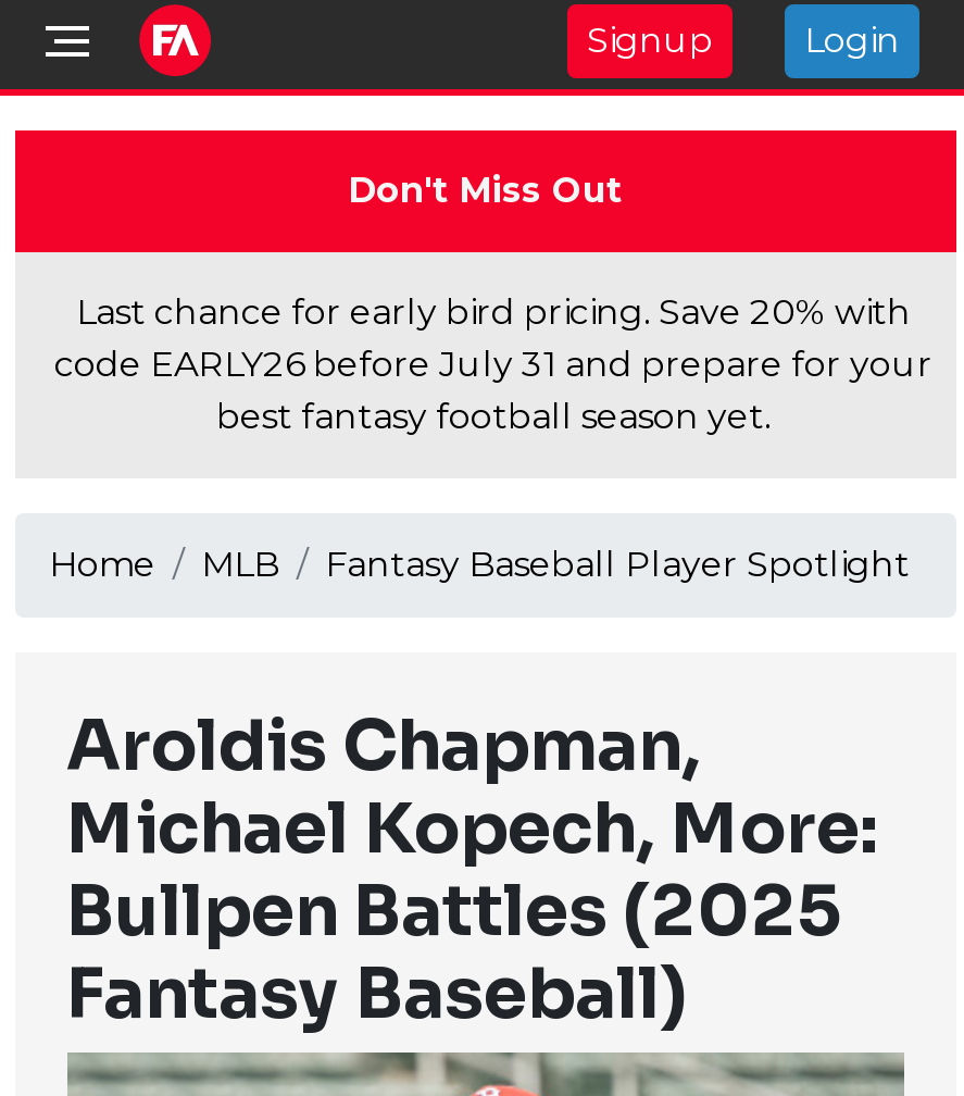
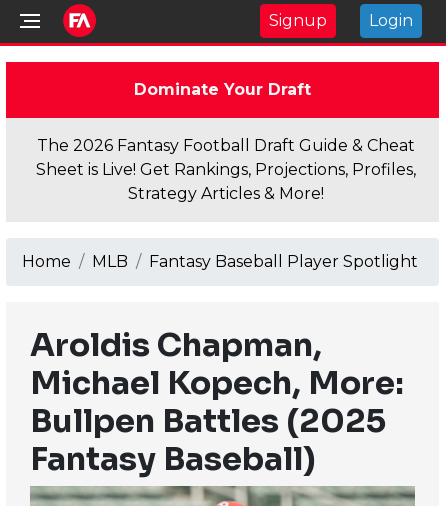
- Don't Miss Out
+ Dominate Your Draft

- Last chance for early bird pricing. Save 20% with
- code EARLY26 before July 31 and prepare for your
- best fantasy football season yet.
+ The 2026 Fantasy Football Draft Guide & Cheat
+ Sheet is Live! Get Rankings, Projections, Profiles,
+ Strategy Articles & More!
